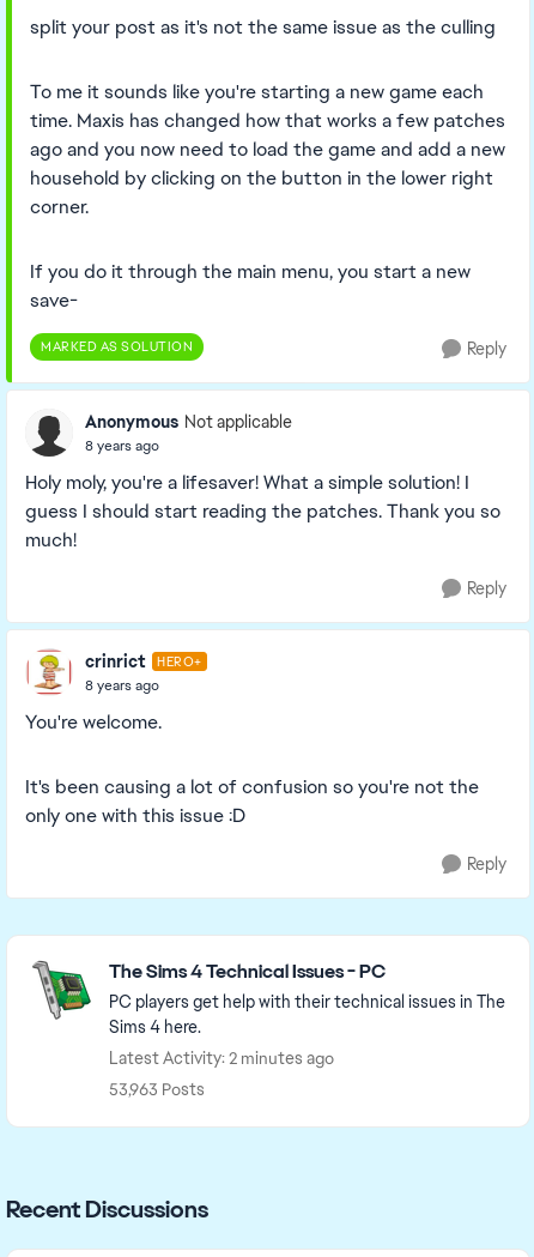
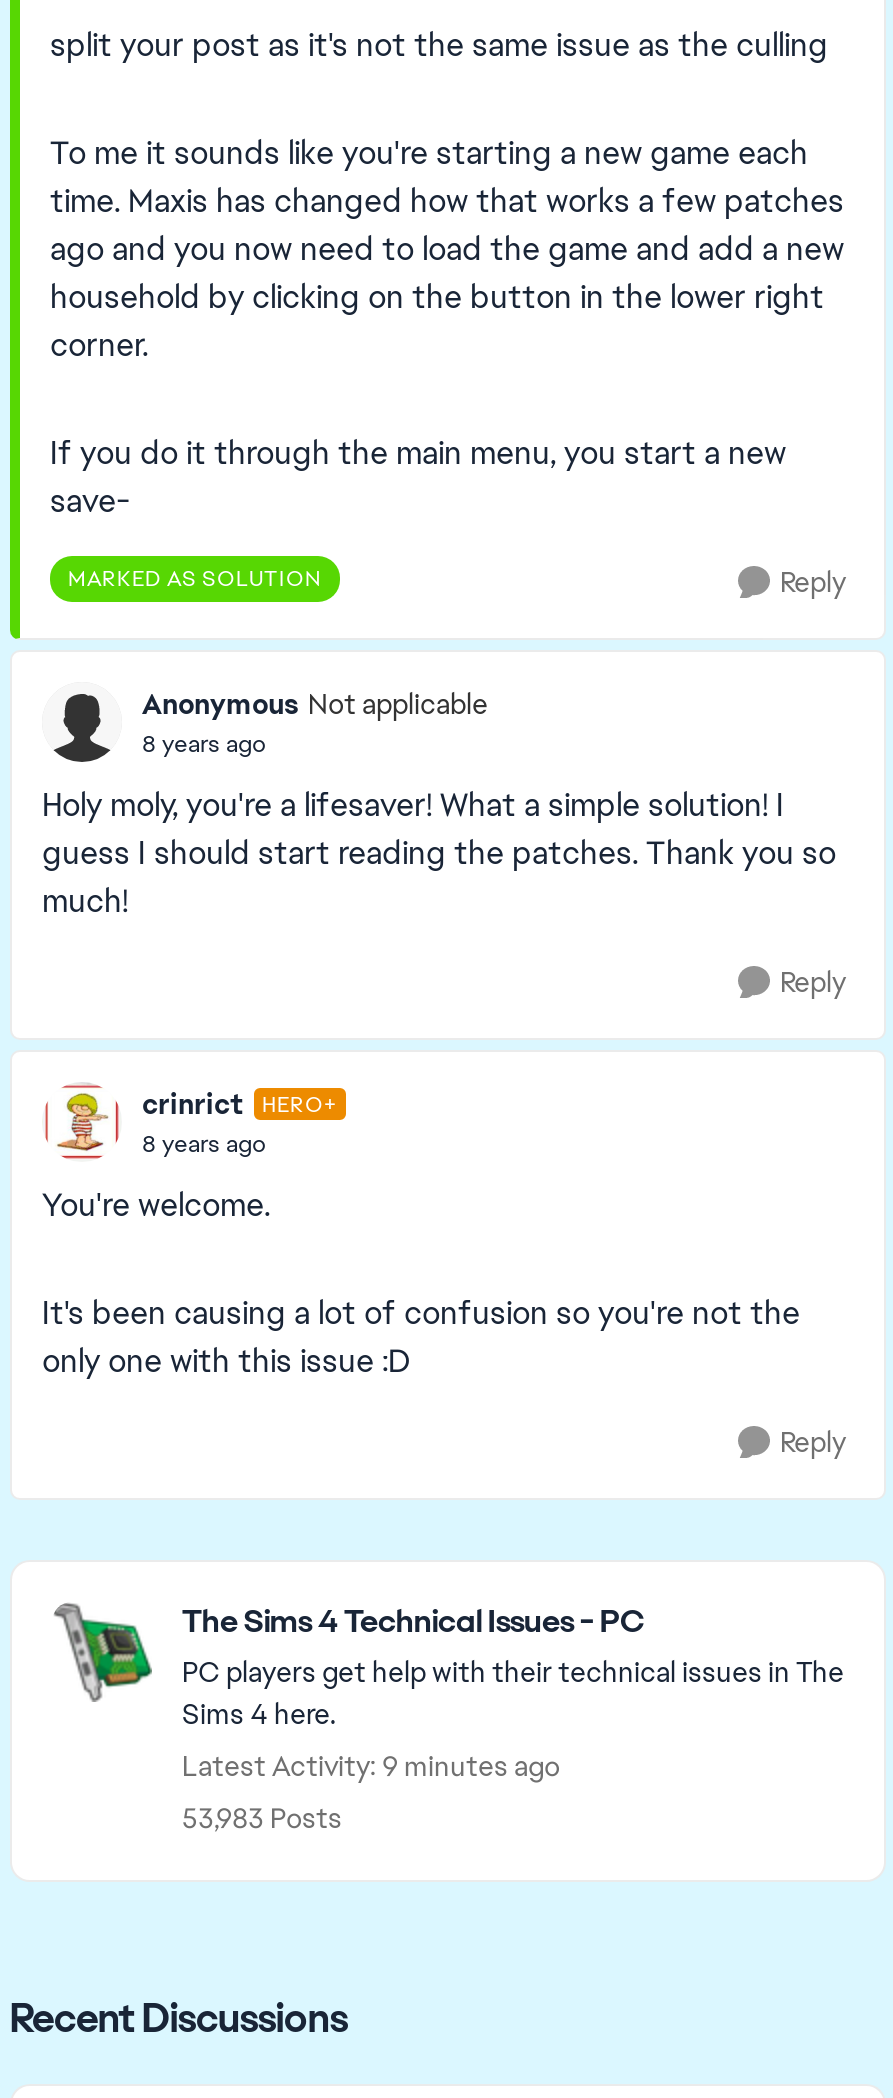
- Latest Activity: 2 minutes ago
+ Latest Activity: 9 minutes ago

- 53,963 Posts
+ 53,983 Posts
